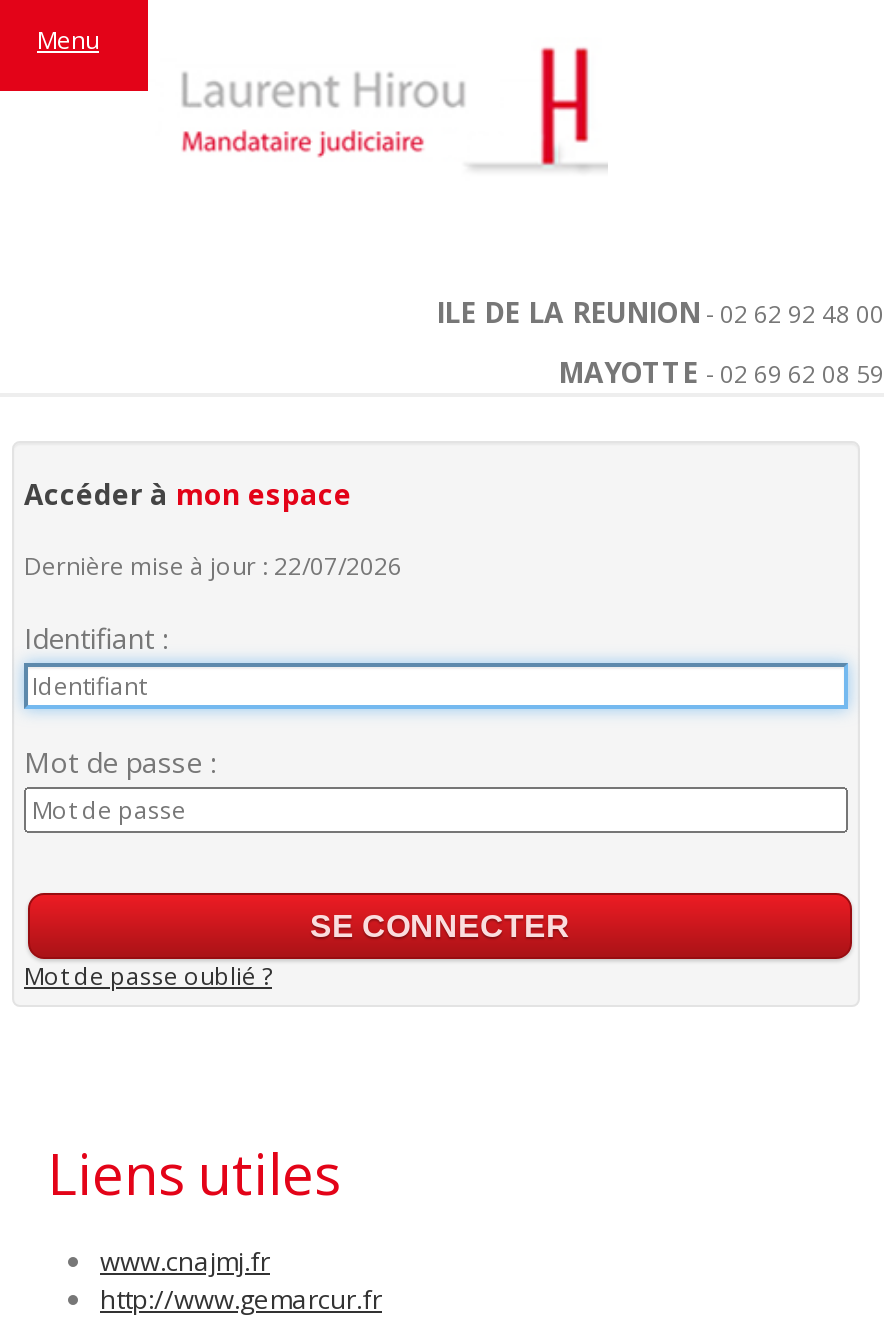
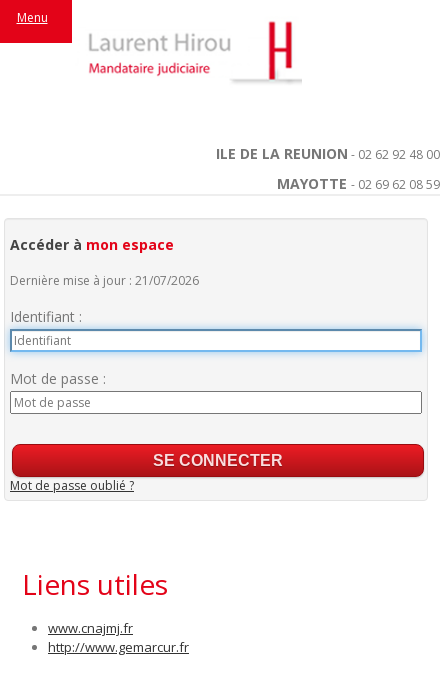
- Dernière mise à jour : 22/07/2026
+ Dernière mise à jour : 21/07/2026
